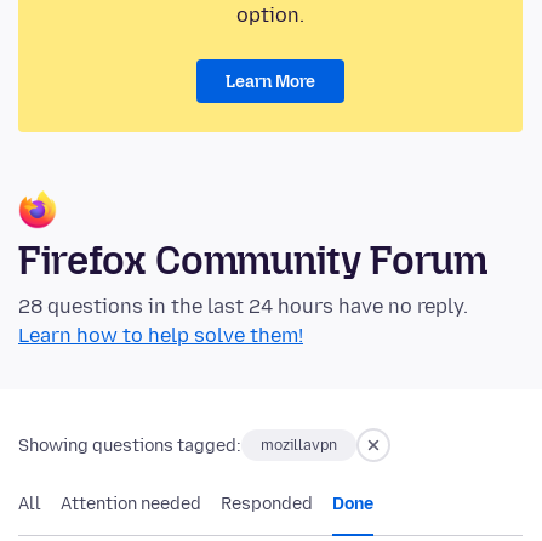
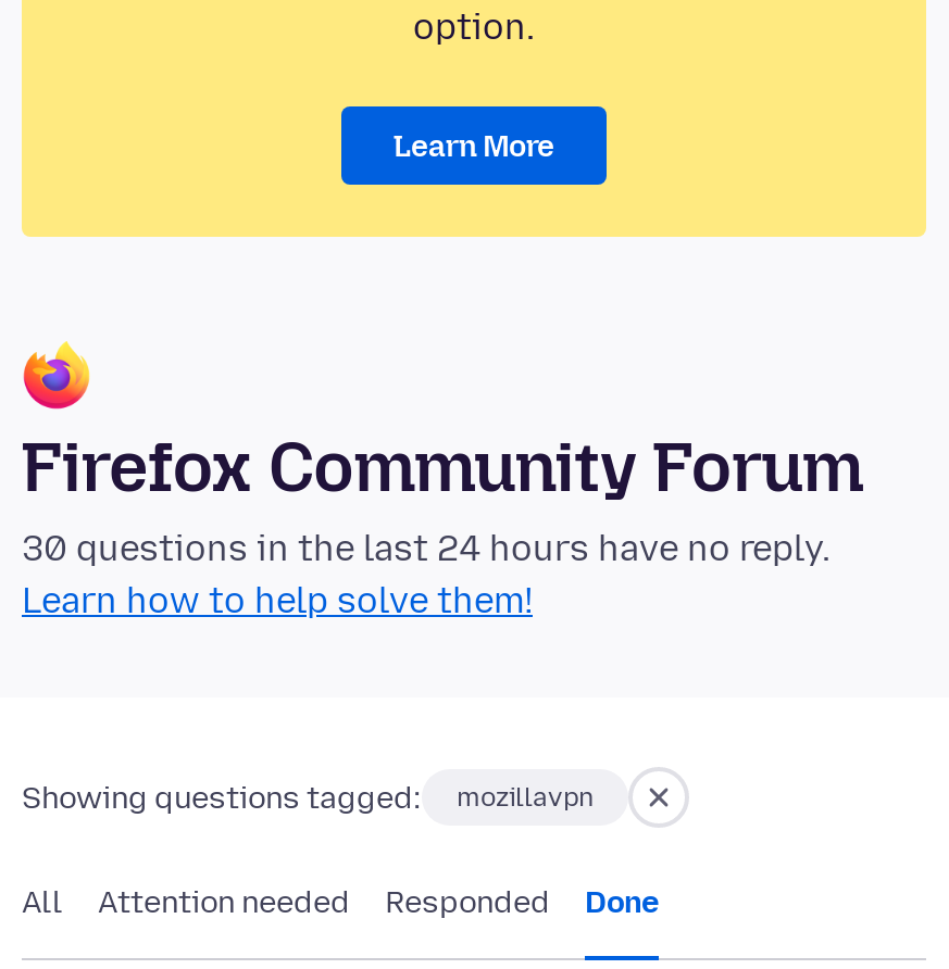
- 28 questions in the last 24 hours have no reply.
+ 30 questions in the last 24 hours have no reply.
